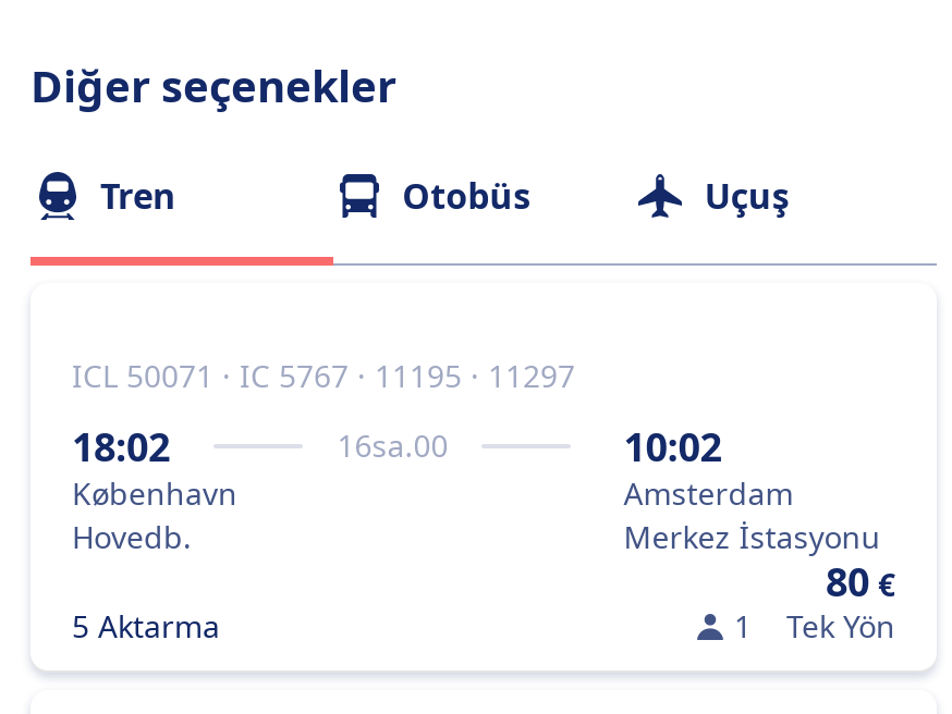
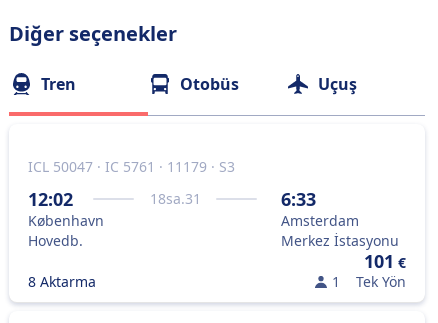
- ICL 50071 · IC 5767 · 11195 · 11297
+ ICL 50047 · IC 5761 · 11179 · S3

- 18:02
+ 12:02

- 16sa.00
+ 18sa.31

- 10:02
+ 6:33

- 80 €
+ 101 €

- 5 Aktarma
+ 8 Aktarma
